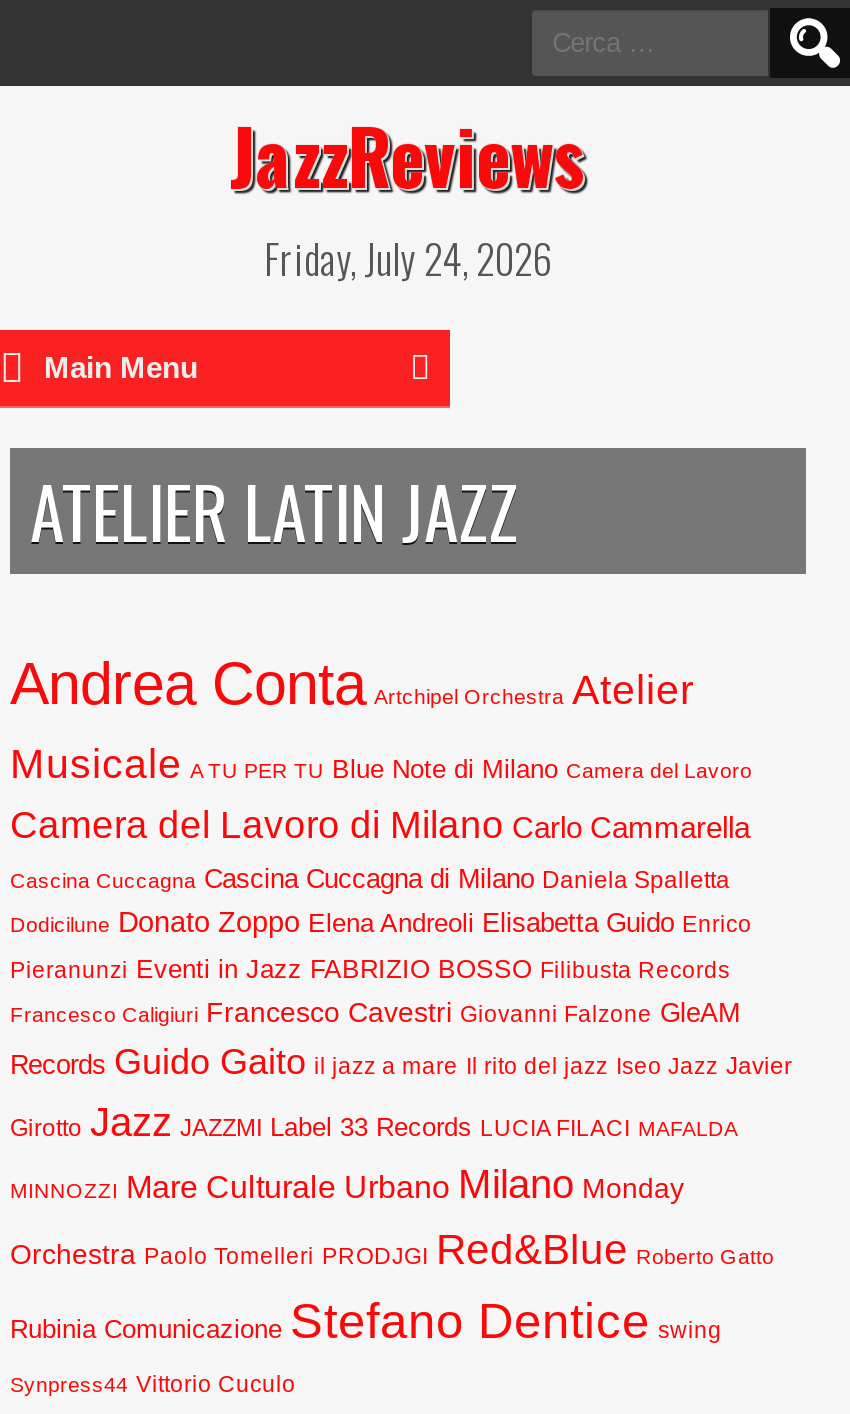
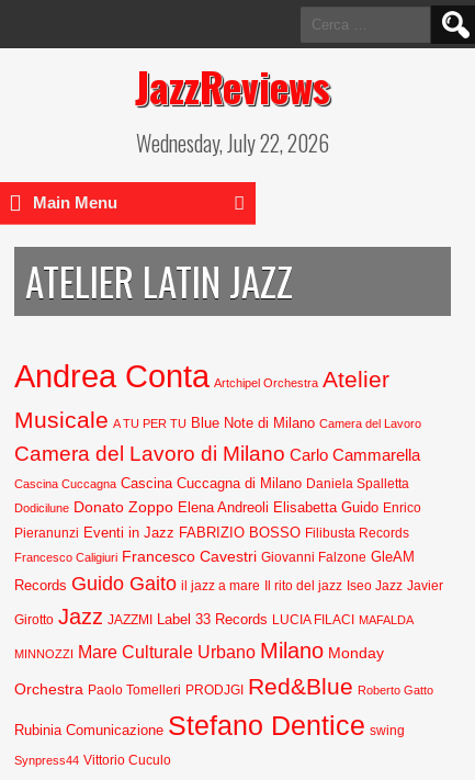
- Friday, July 24, 2026
+ Wednesday, July 22, 2026
